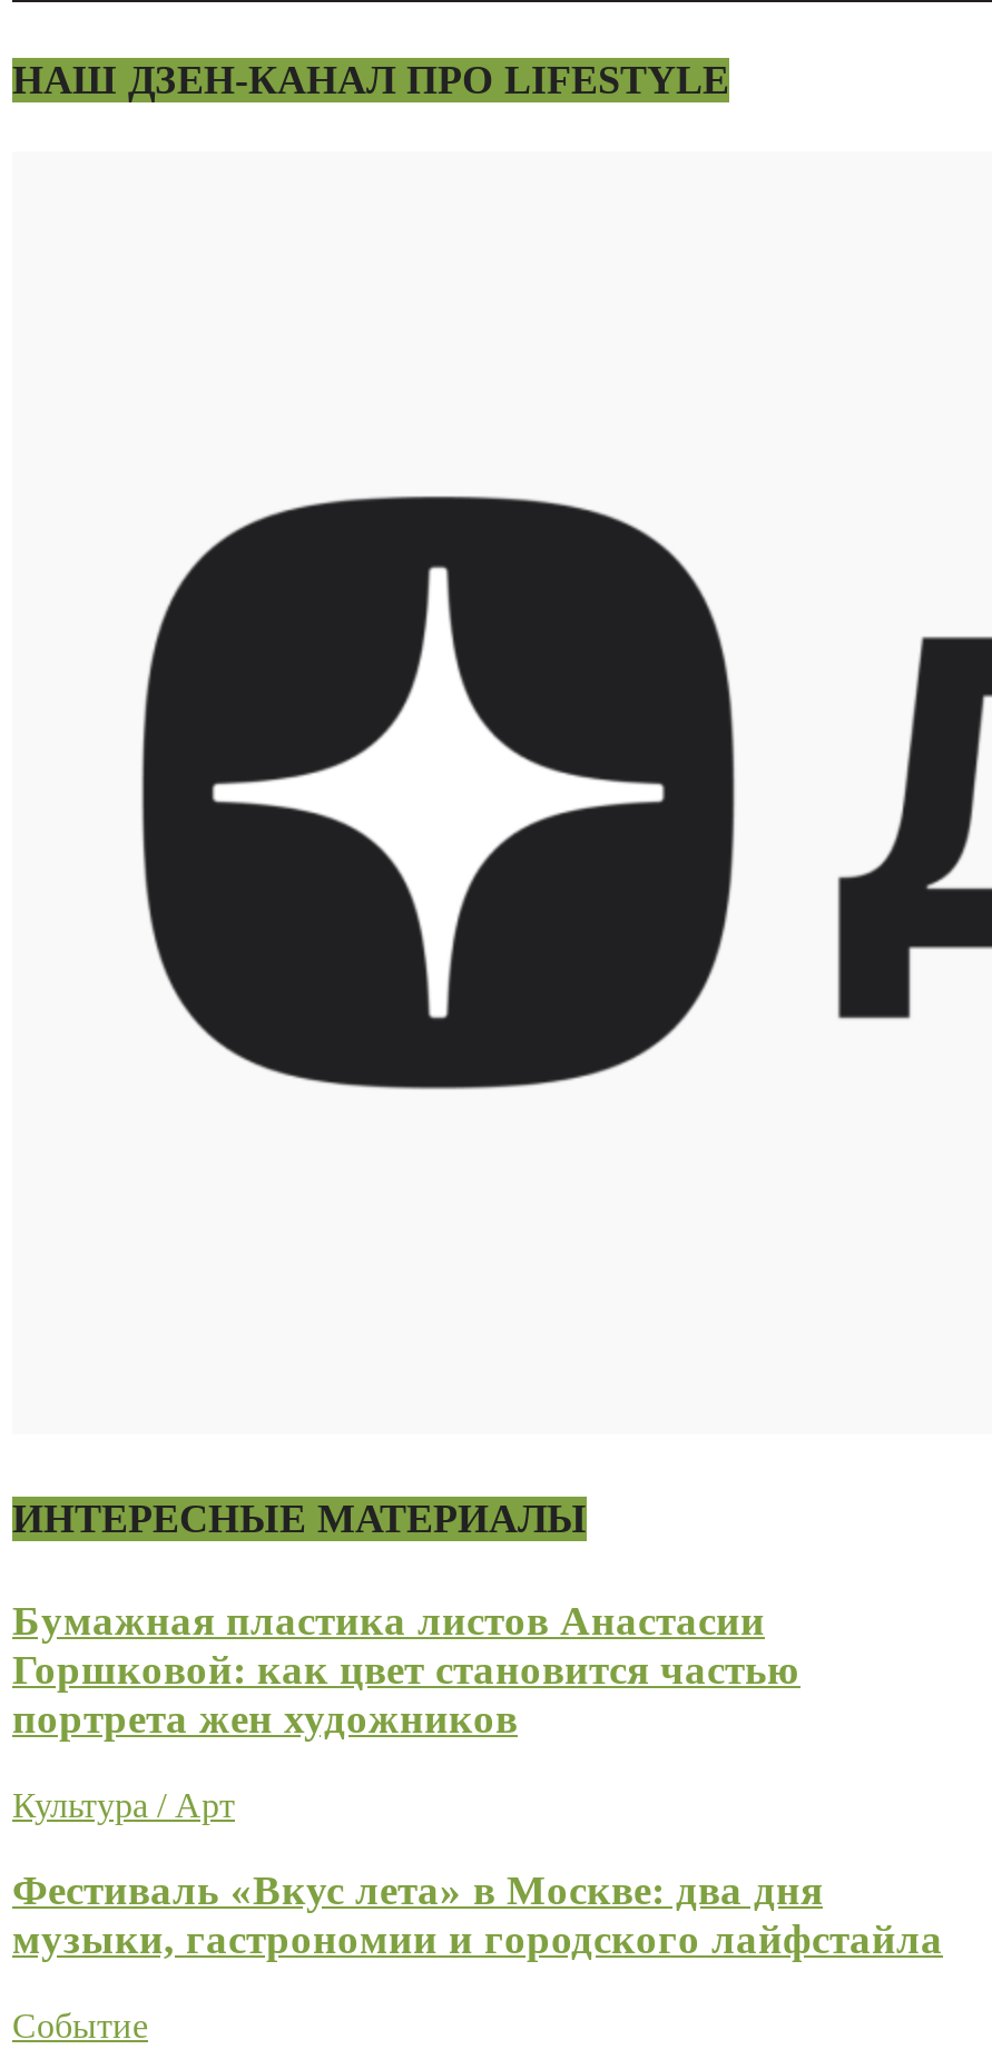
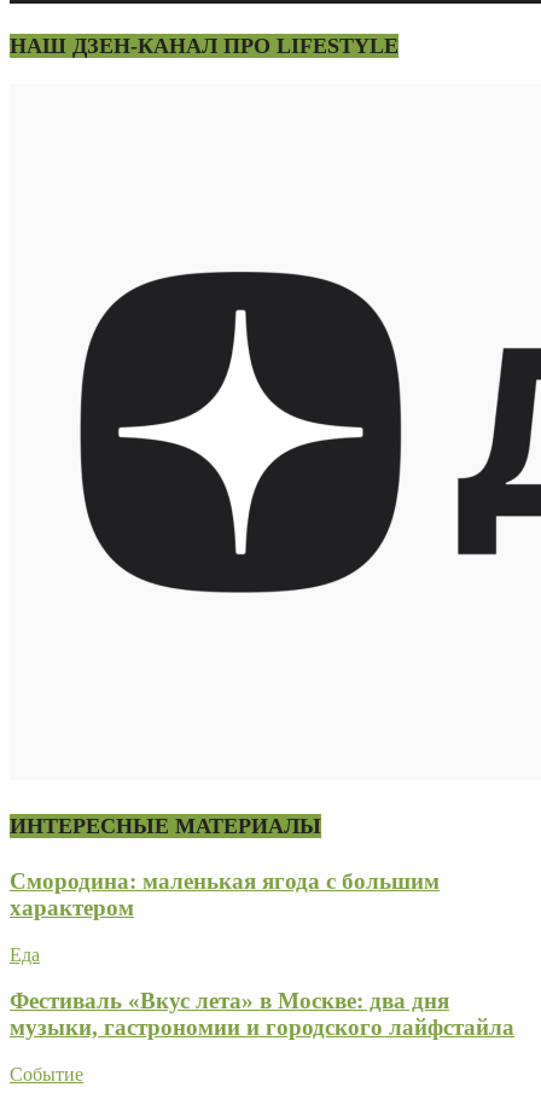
- Бумажная пластика листов Анастасии
- Горшковой: как цвет становится частью
- портрета жен художников
+ Смородина: маленькая ягода с большим
+ характером

- Культура / Арт
+ Еда
